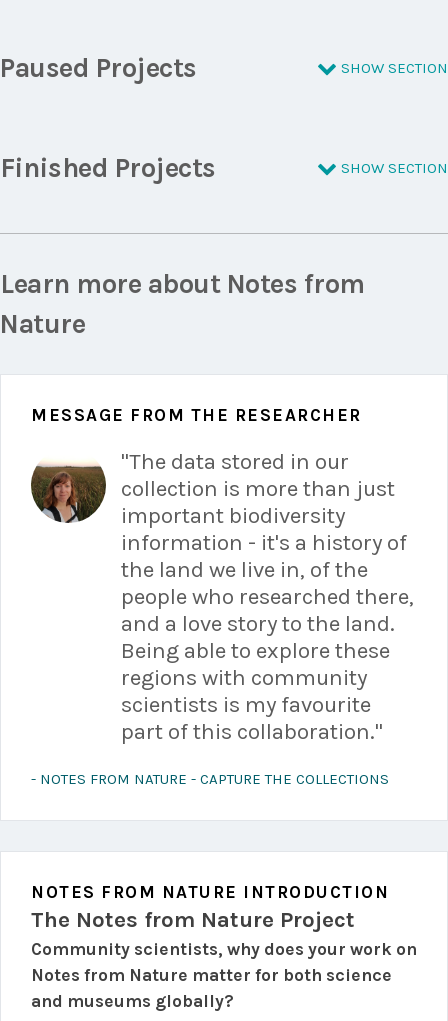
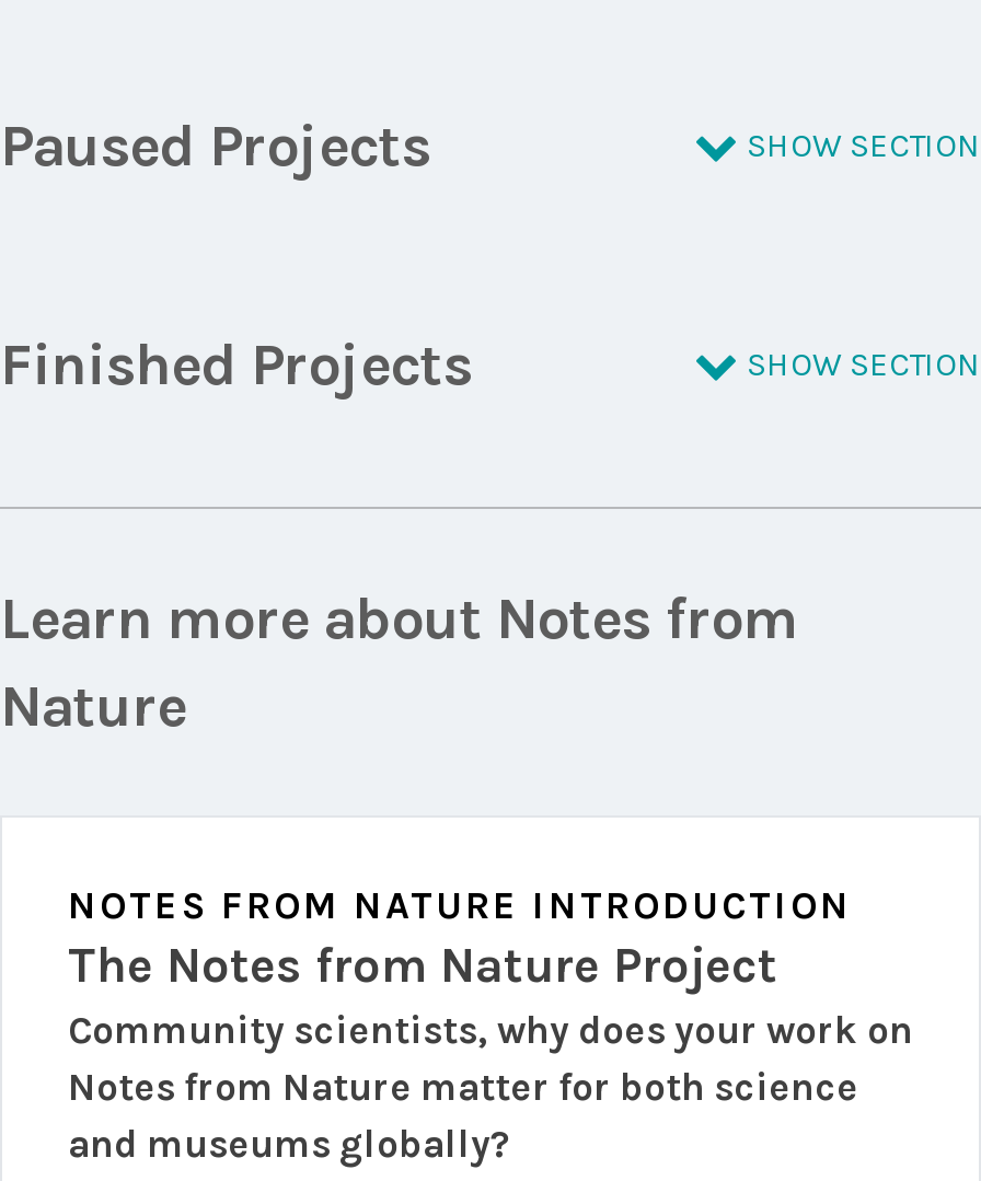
- [image]
- MESSAGE FROM THE RESEARCHER
- "The data stored in our
- collection is more than just
- important biodiversity
- information - it's a history of
- the land we live in, of the
- people who researched there,
- and a love story to the land.
- Being able to explore these
- regions with community
- scientists is my favourite
- part of this collaboration."
- - NOTES FROM NATURE - CAPTURE THE COLLECTIONS
